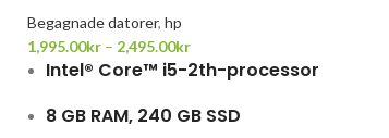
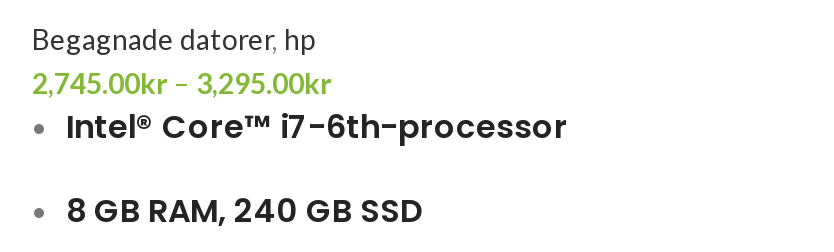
- 1,995.00kr – 2,495.00kr
+ 2,745.00kr – 3,295.00kr

- Intel® Core™ i5-2th-processor
+ Intel® Core™ i7-6th-processor
